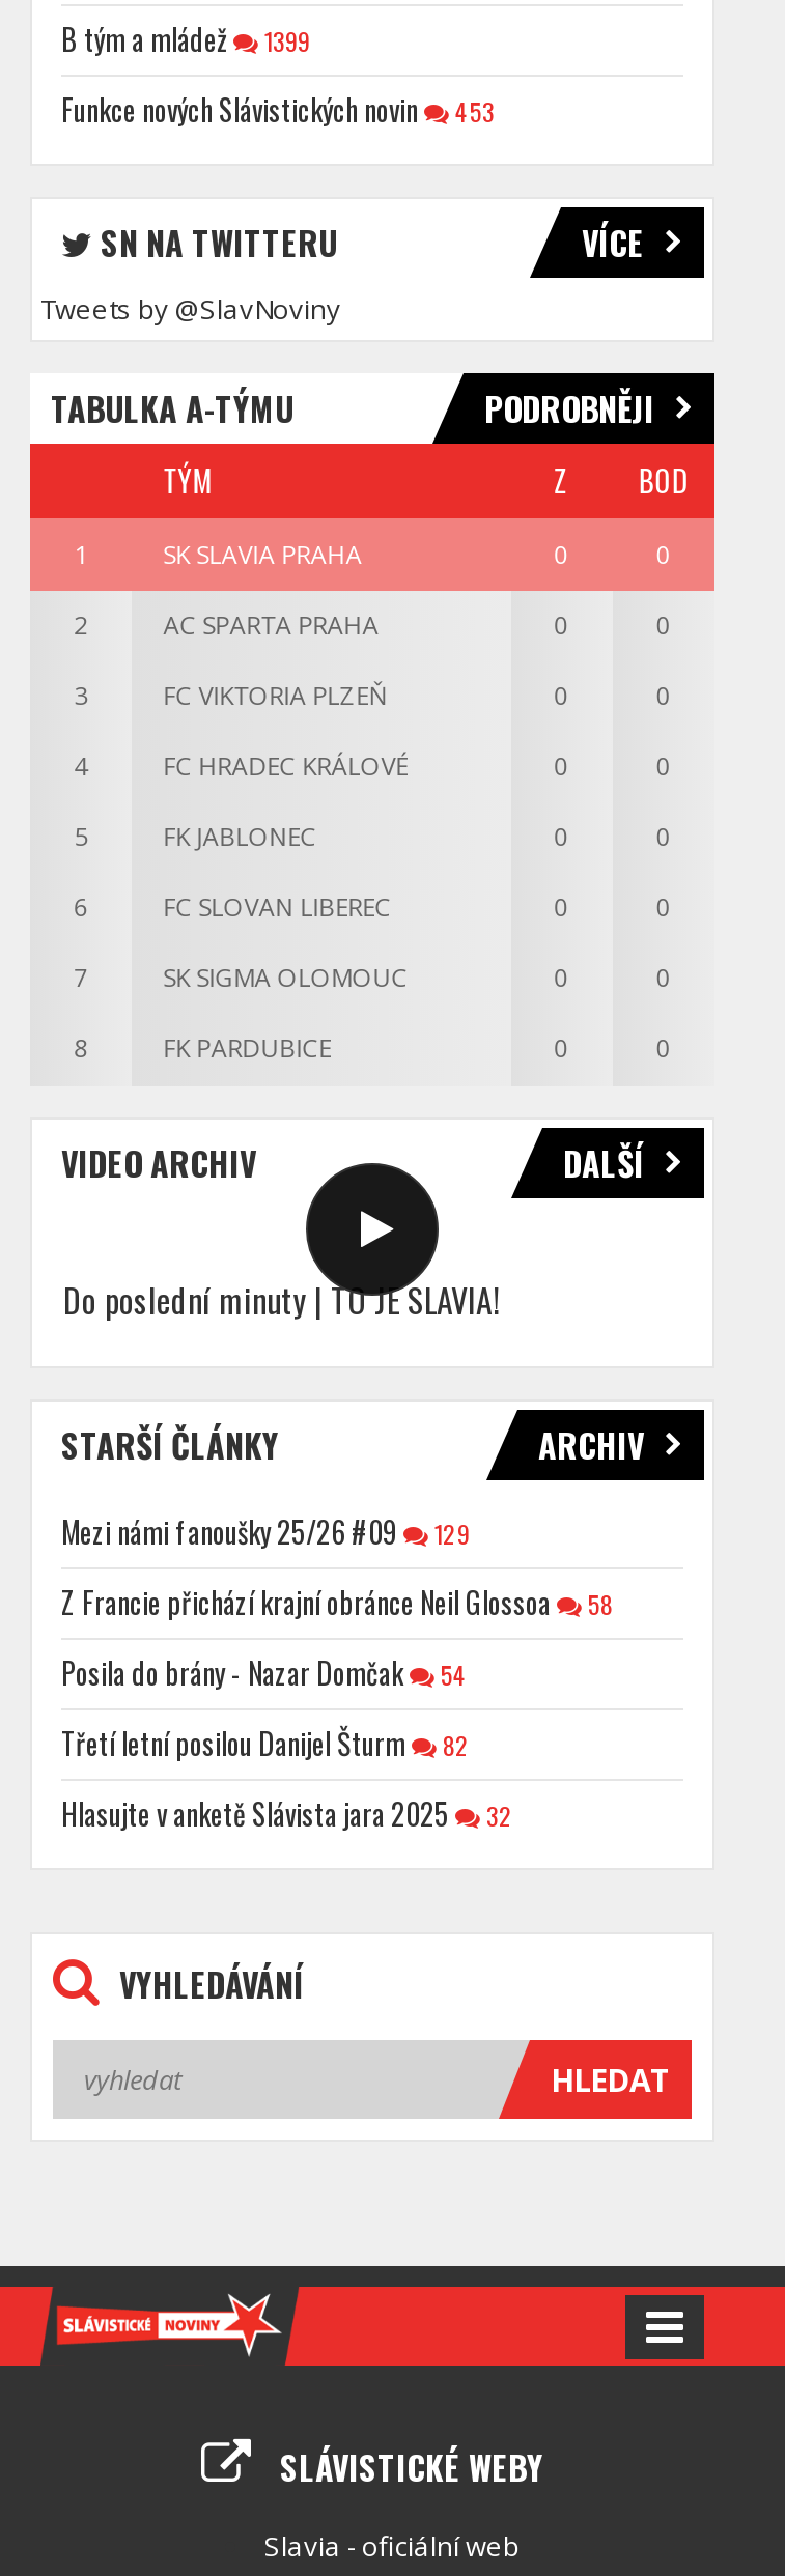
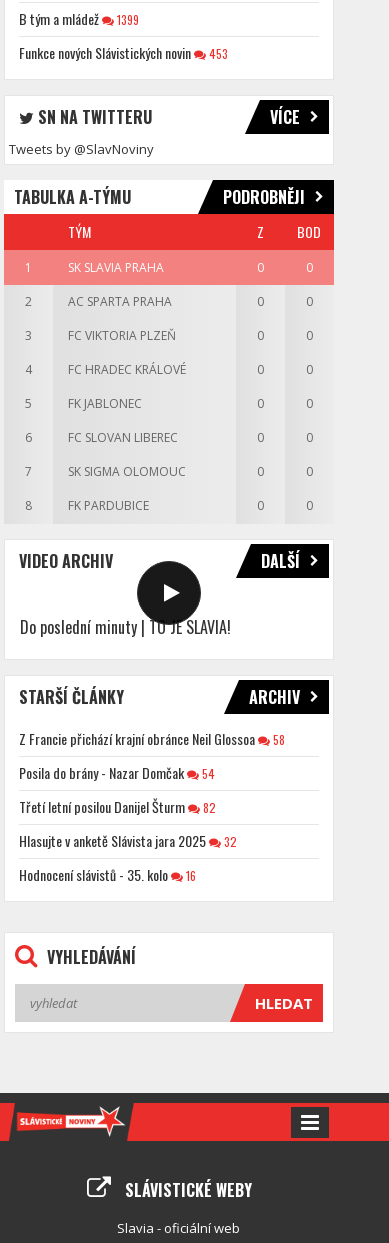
- Mezi námi fanoušky 25/26 #09
- 129

moved up: Z Francie přichází krajní obránce Neil Glossoa | 58 | Posila do brány - Nazar Domčak | 54 | Třetí letní posilou Danijel Šturm | 82 | Hlasujte v anketě Slávista jara 2025 | 32

+ Hodnocení slávistů - 35. kolo
+ 16
